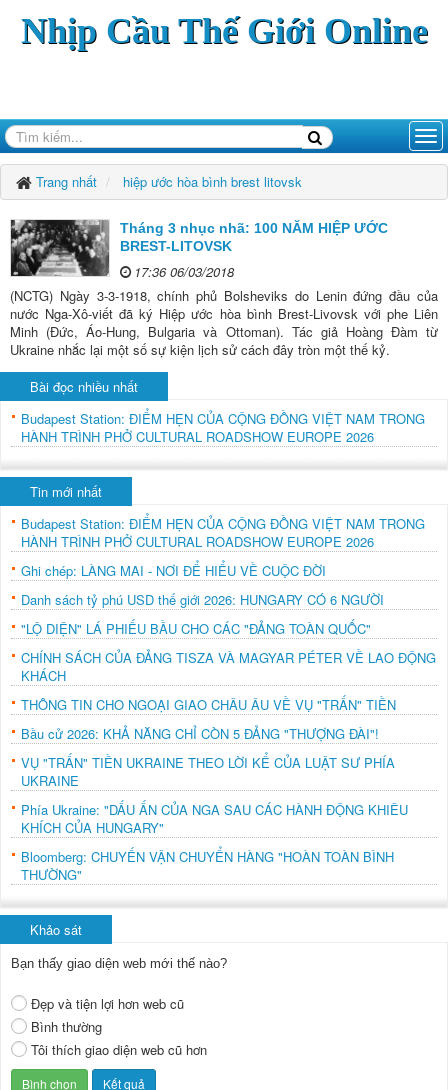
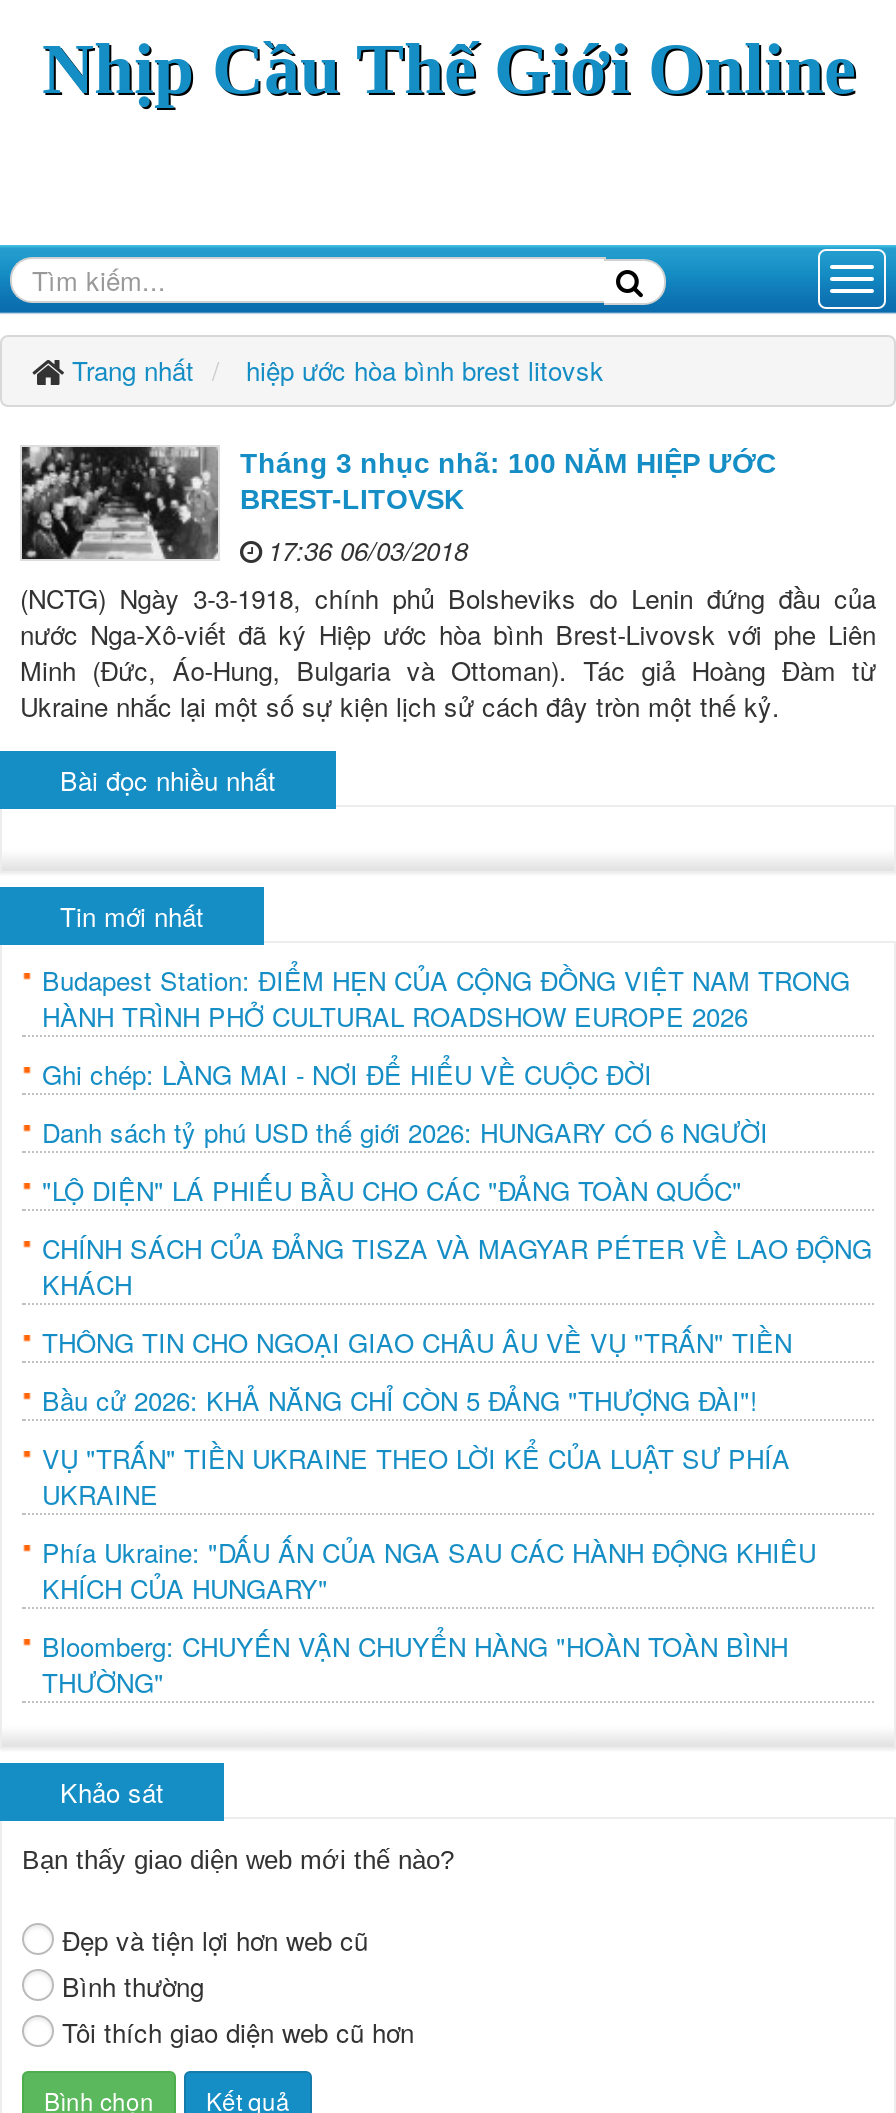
- Budapest Station: ĐIỂM HẸN CỦA CỘNG ĐỒNG VIỆT NAM TRONG
- HÀNH TRÌNH PHỞ CULTURAL ROADSHOW EUROPE 2026
